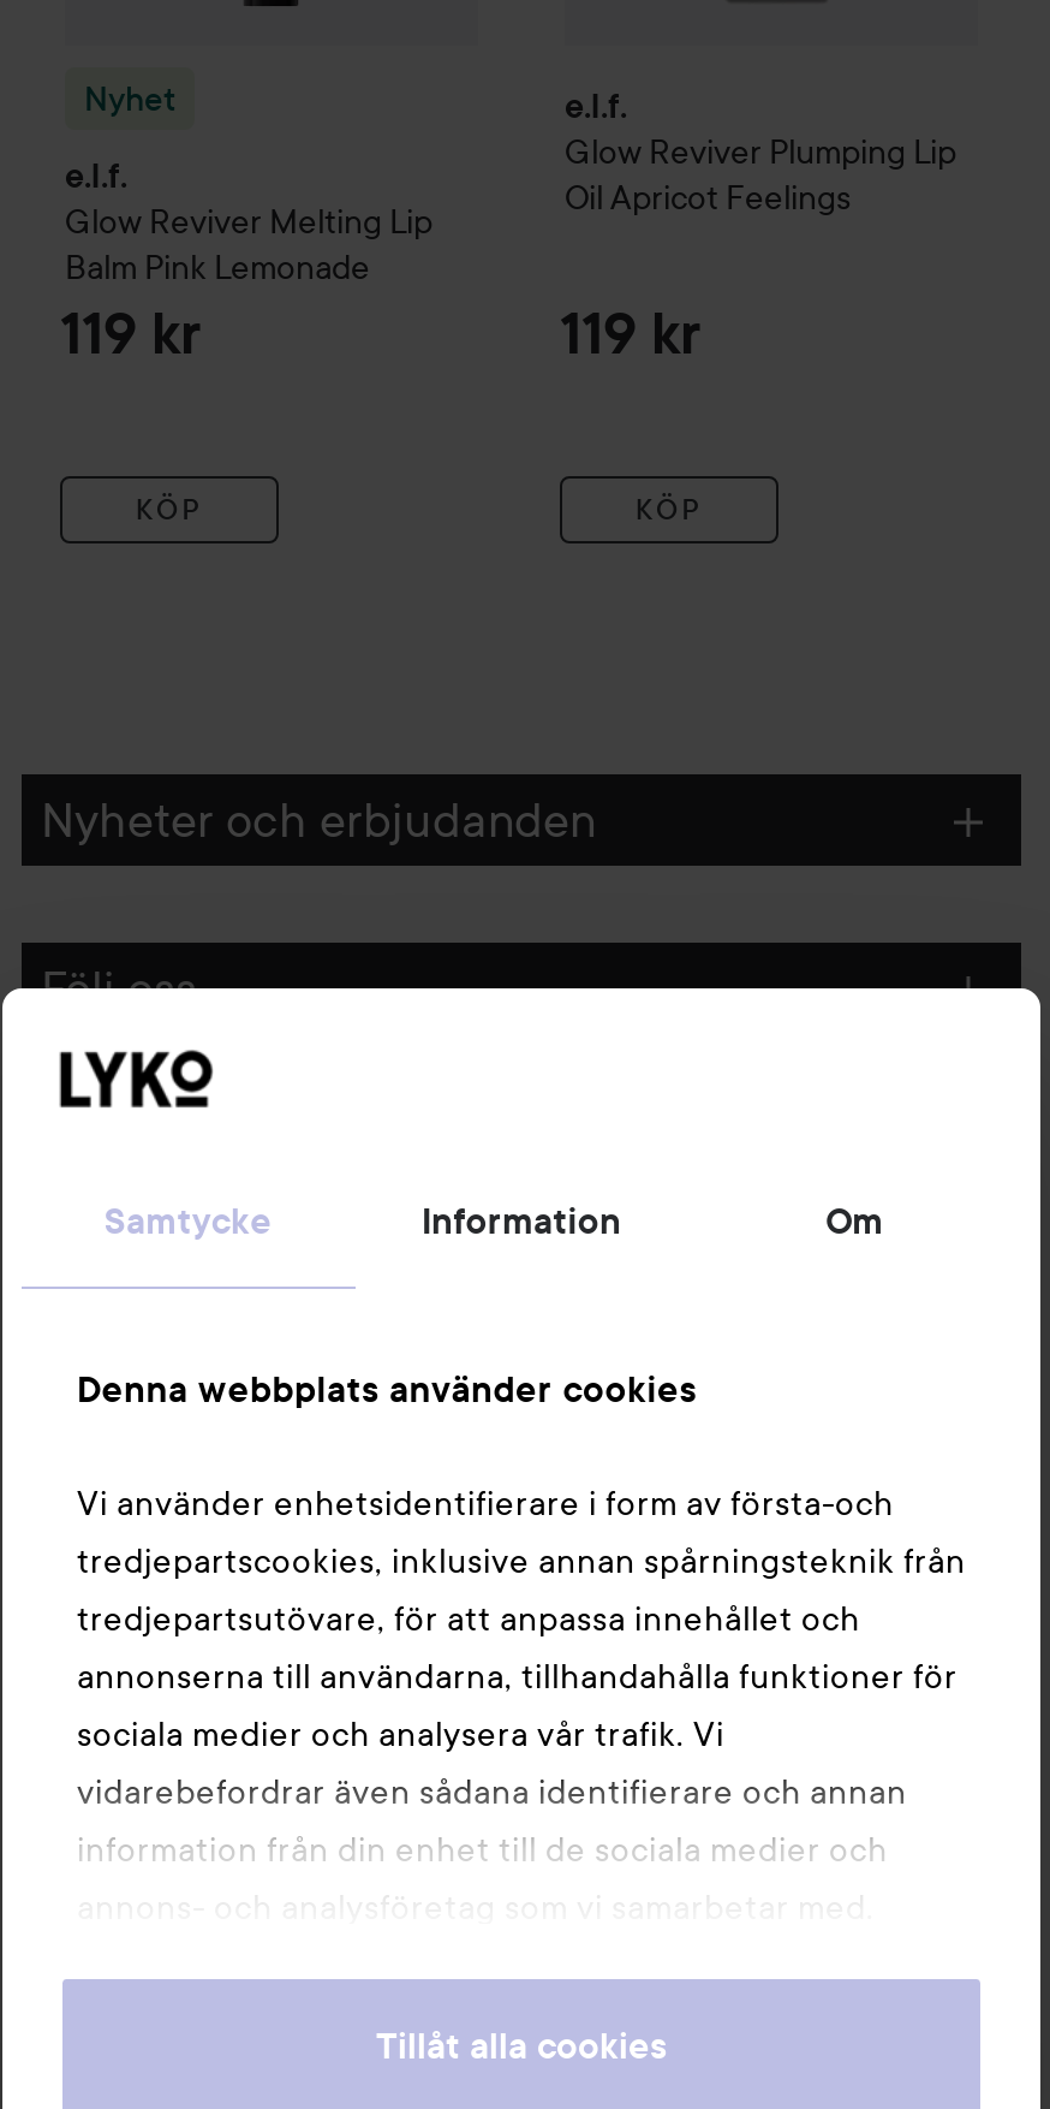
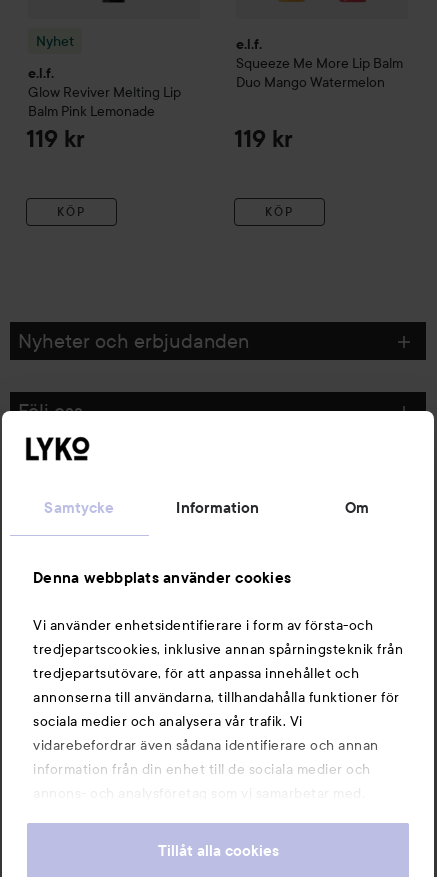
- Glow Reviver Plumping Lip
- Oil Apricot Feelings
+ Squeeze Me More Lip Balm
+ Duo Mango Watermelon
